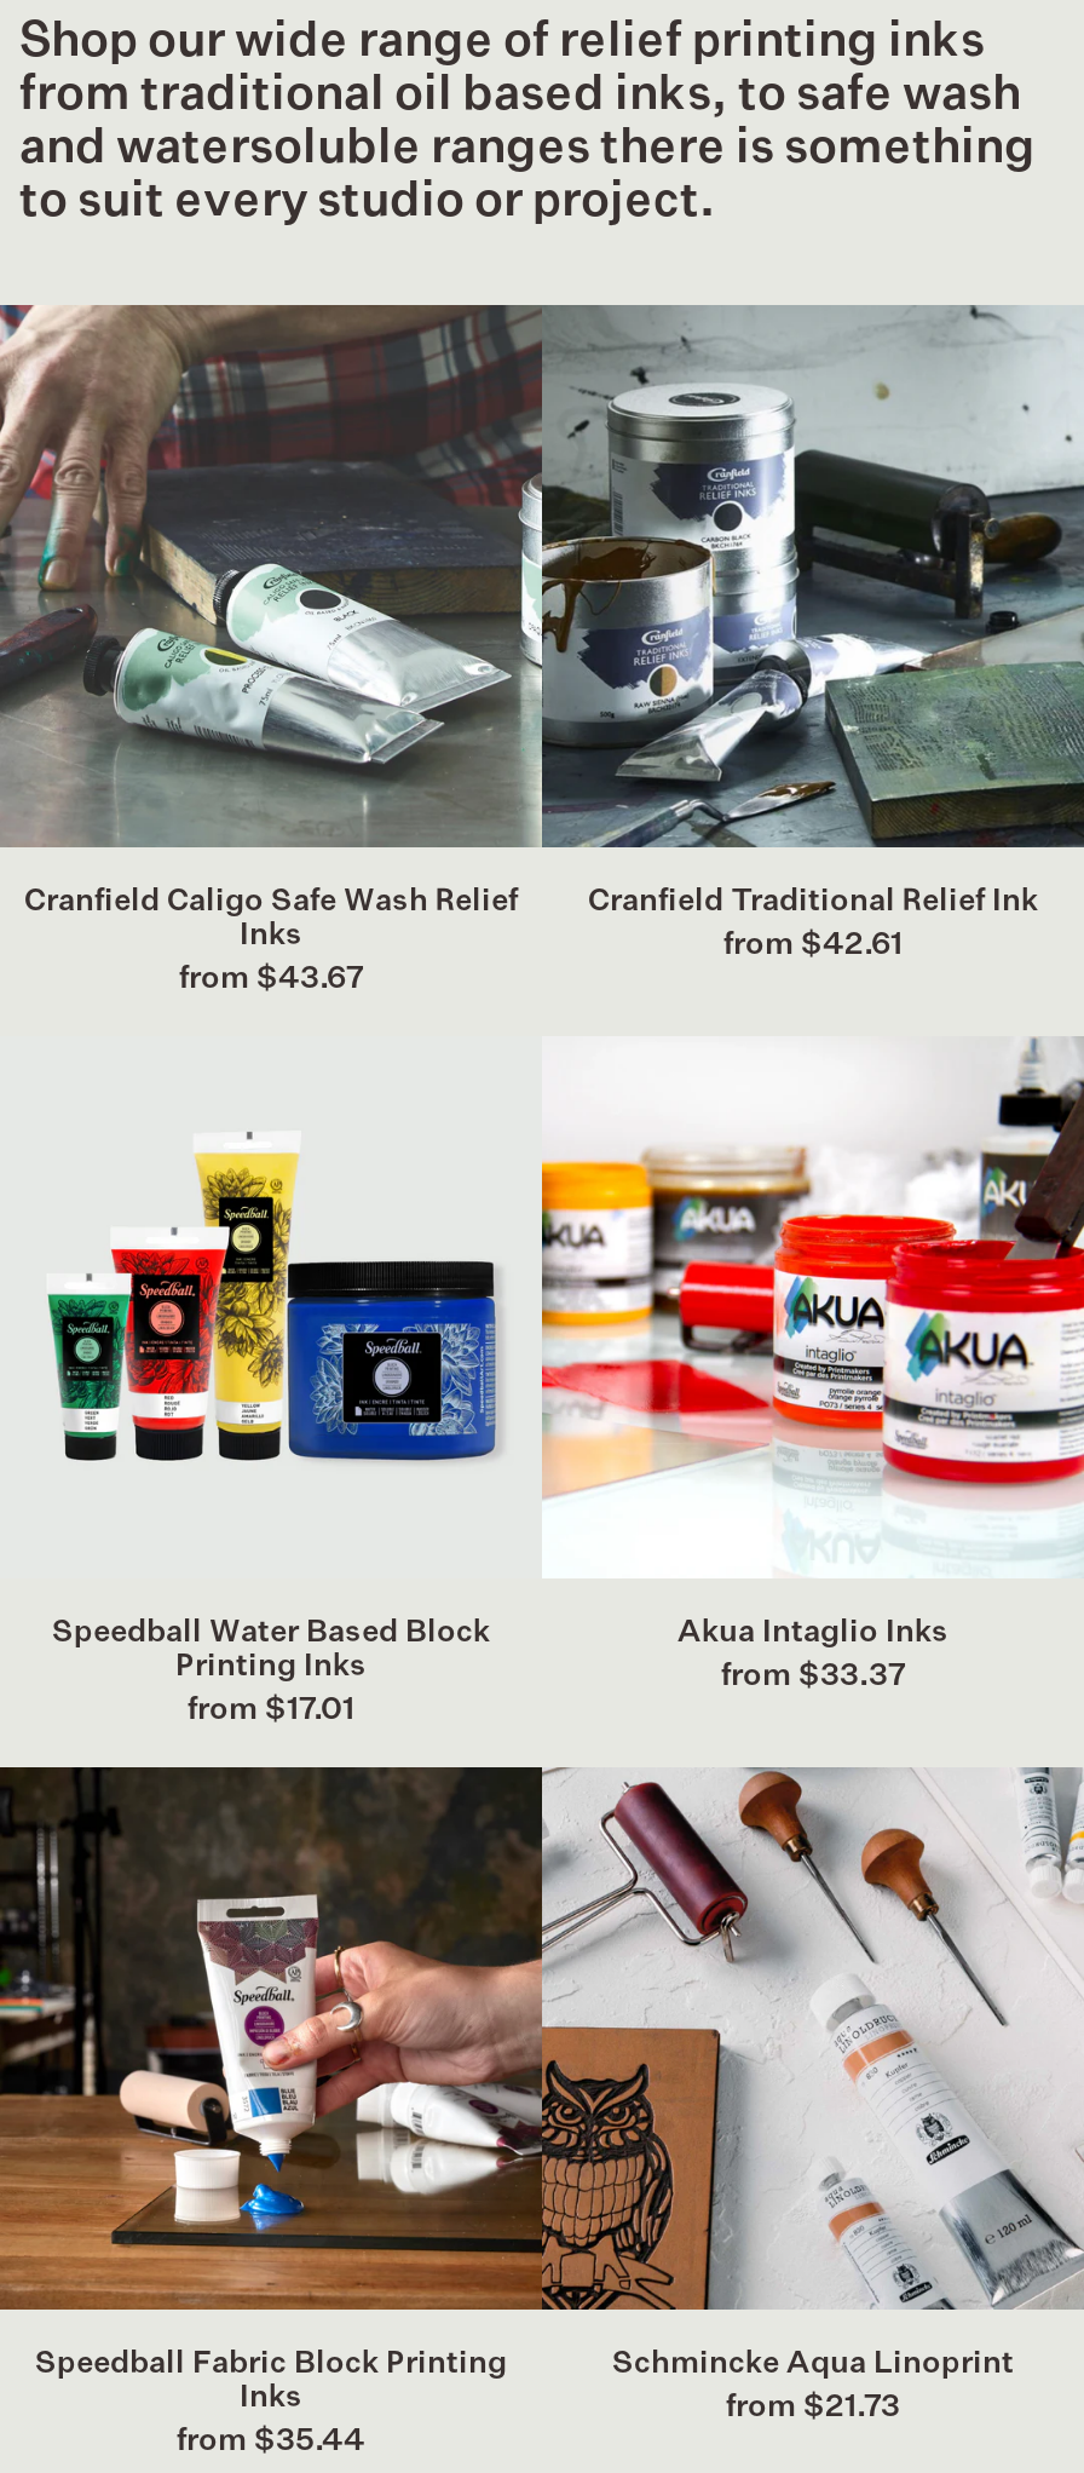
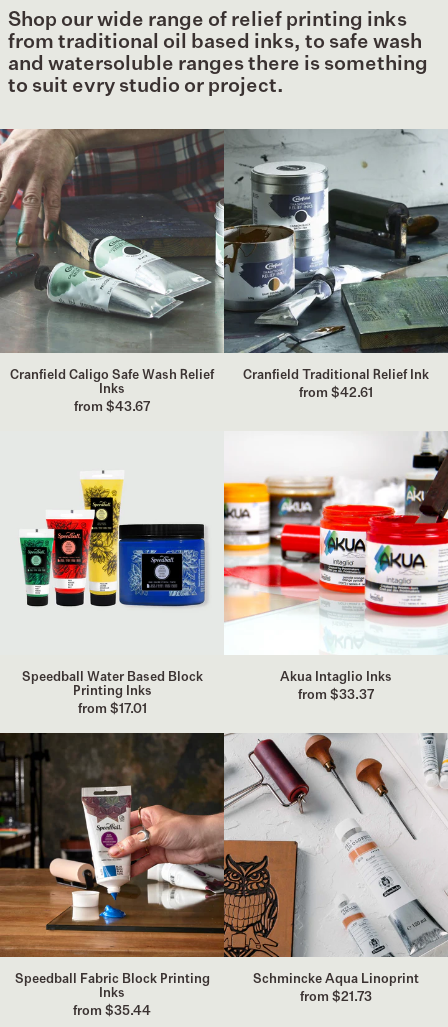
- to suit every studio or project.
+ to suit evry studio or project.
